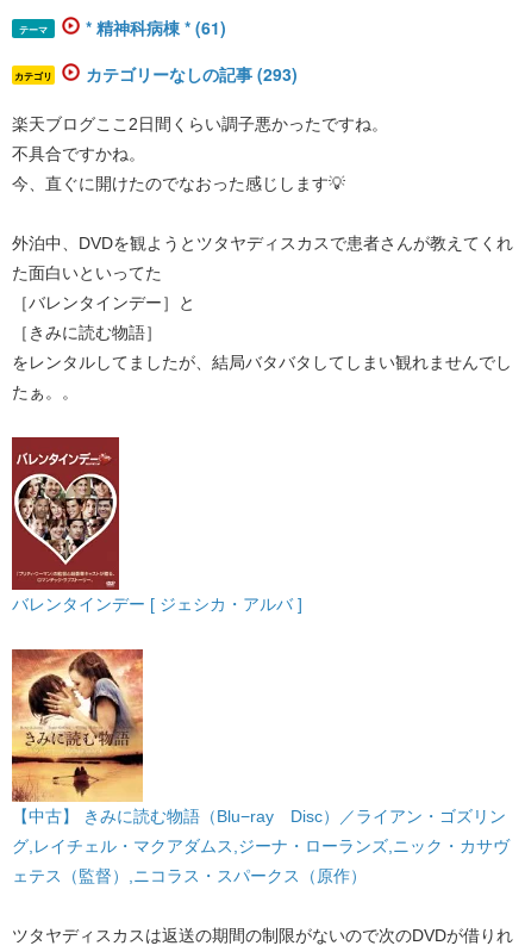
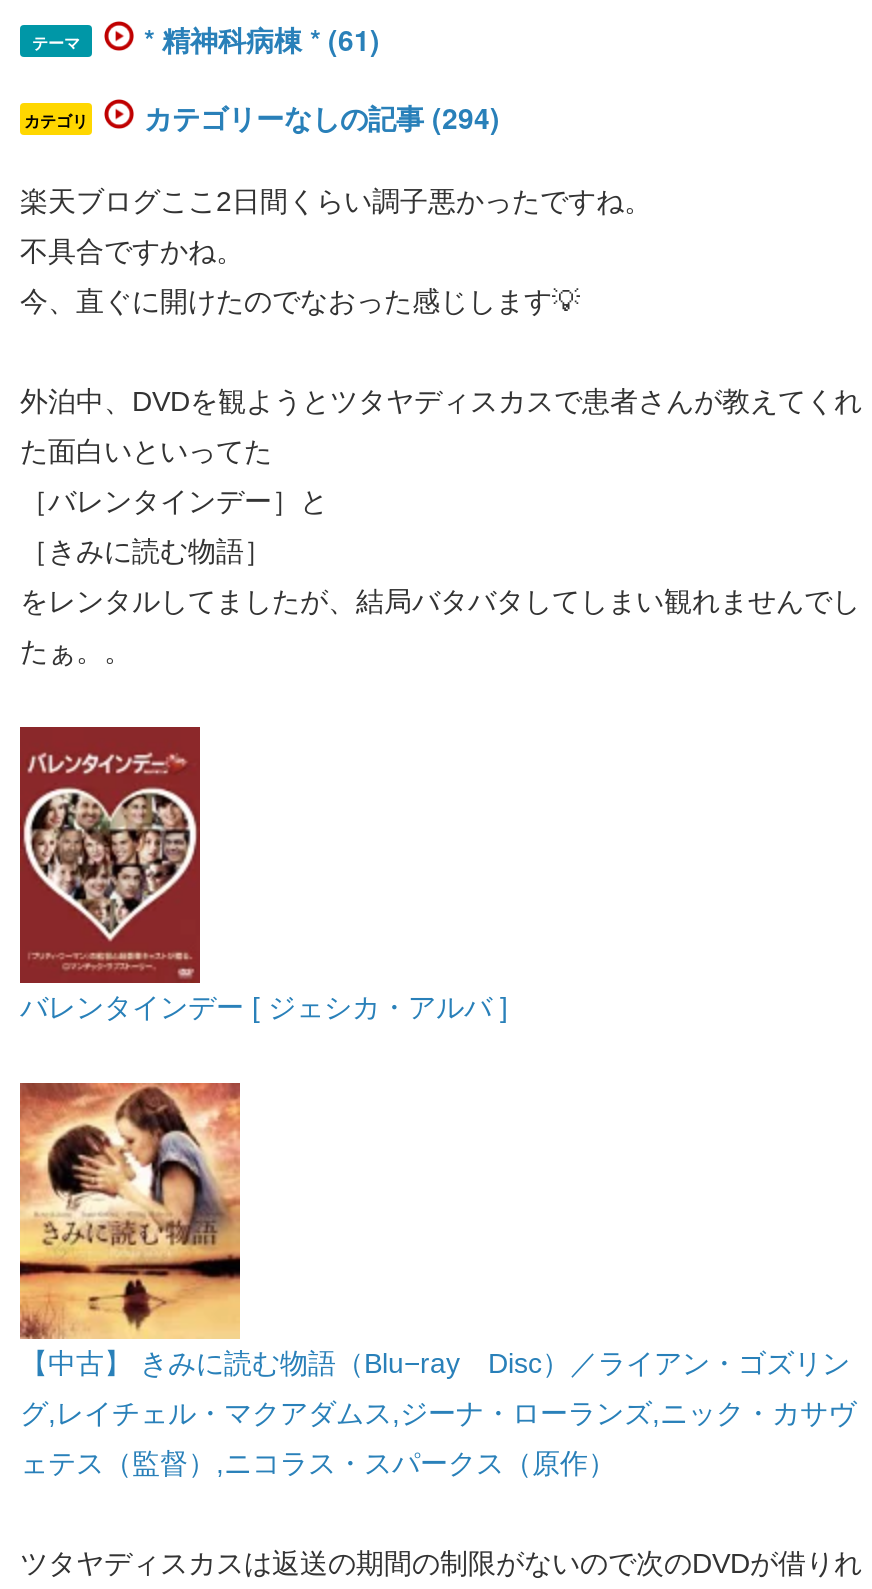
- カテゴリーなしの記事 (293)
+ カテゴリーなしの記事 (294)
